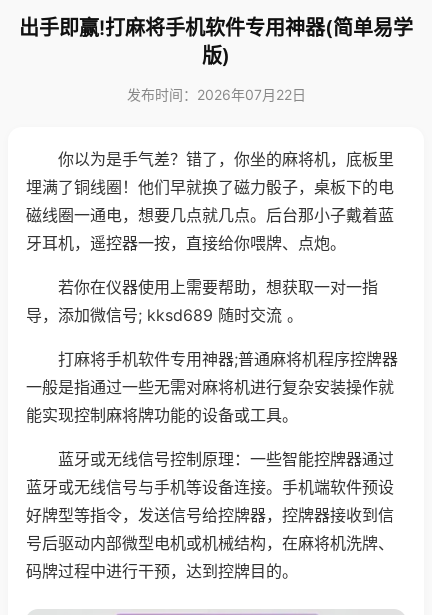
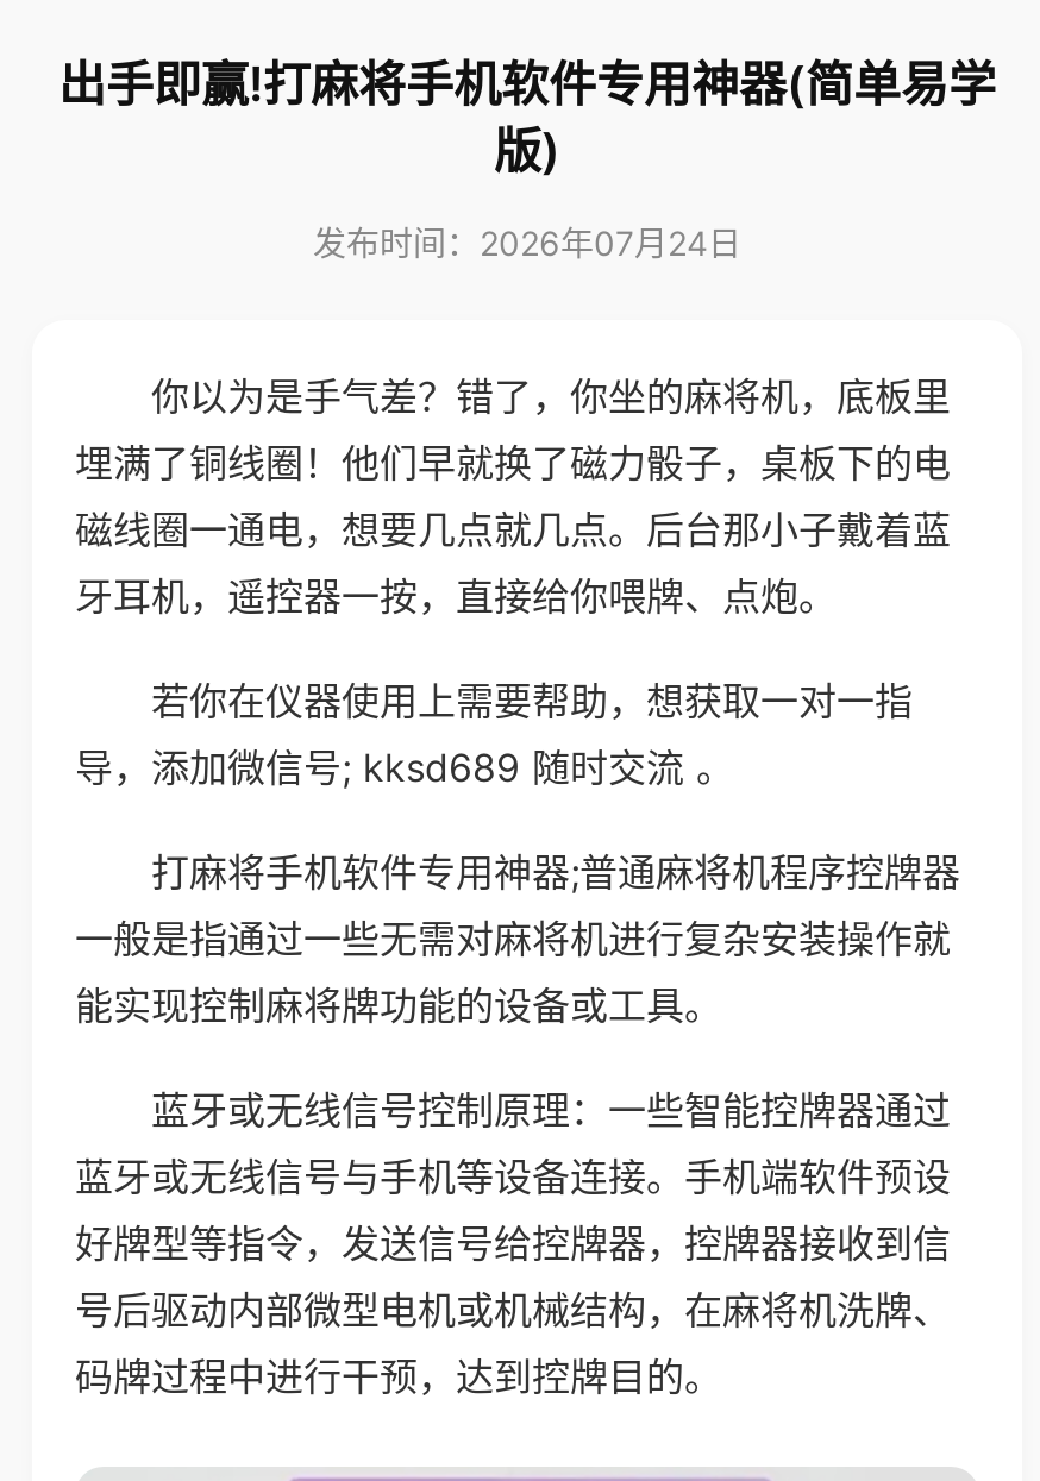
- 发布时间：2026年07月22日
+ 发布时间：2026年07月24日
